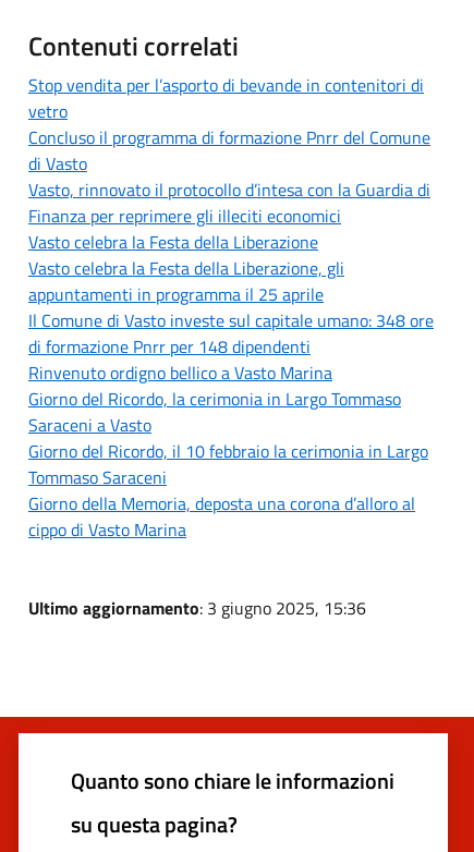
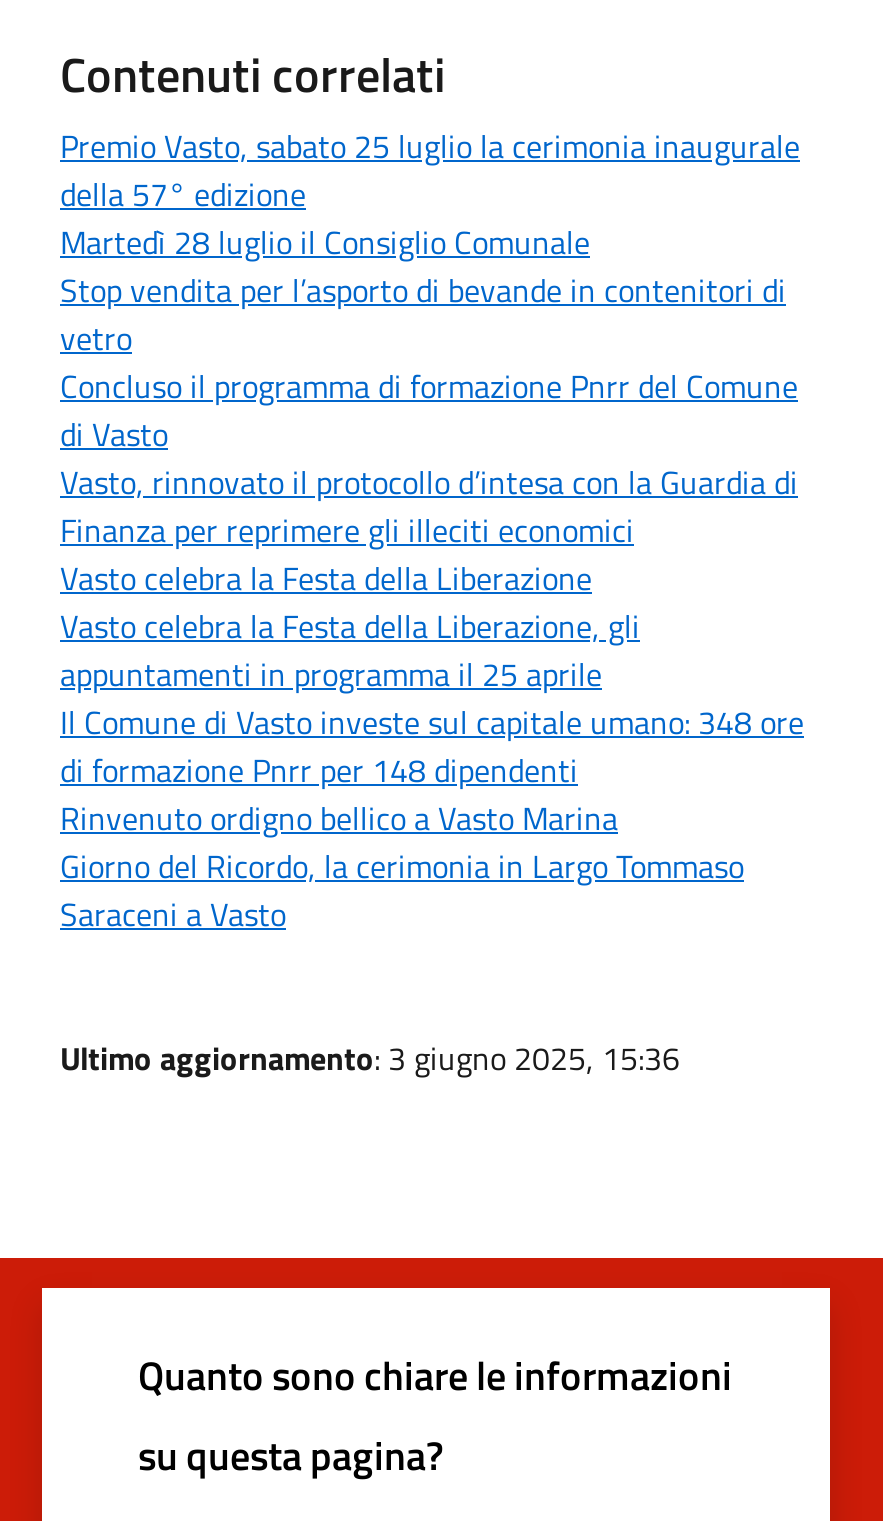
+ Premio Vasto, sabato 25 luglio la cerimonia inaugurale
+ della 57° edizione
+ Martedì 28 luglio il Consiglio Comunale

moved down: Stop vendita per l’asporto di bevande in contenitori di | vetro | Concluso il programma di formazione Pnrr del Comune | ... | Giorno del Ricordo, la cerimonia in Largo Tommaso | Saraceni a Vasto

- Giorno del Ricordo, il 10 febbraio la cerimonia in Largo
- Tommaso Saraceni
- Giorno della Memoria, deposta una corona d’alloro al
- cippo di Vasto Marina
